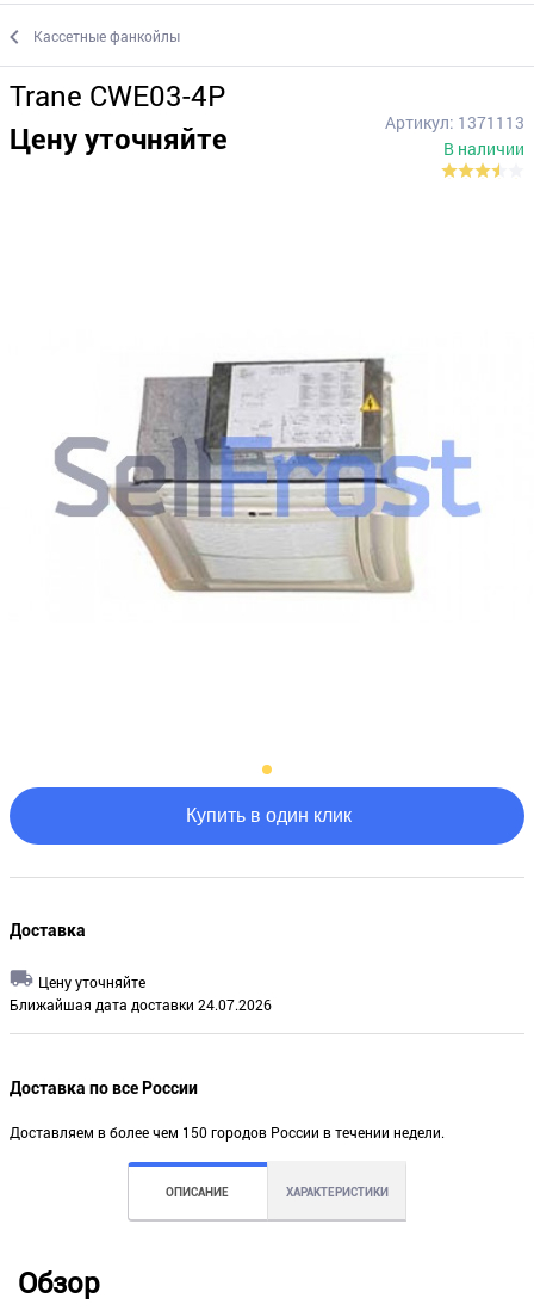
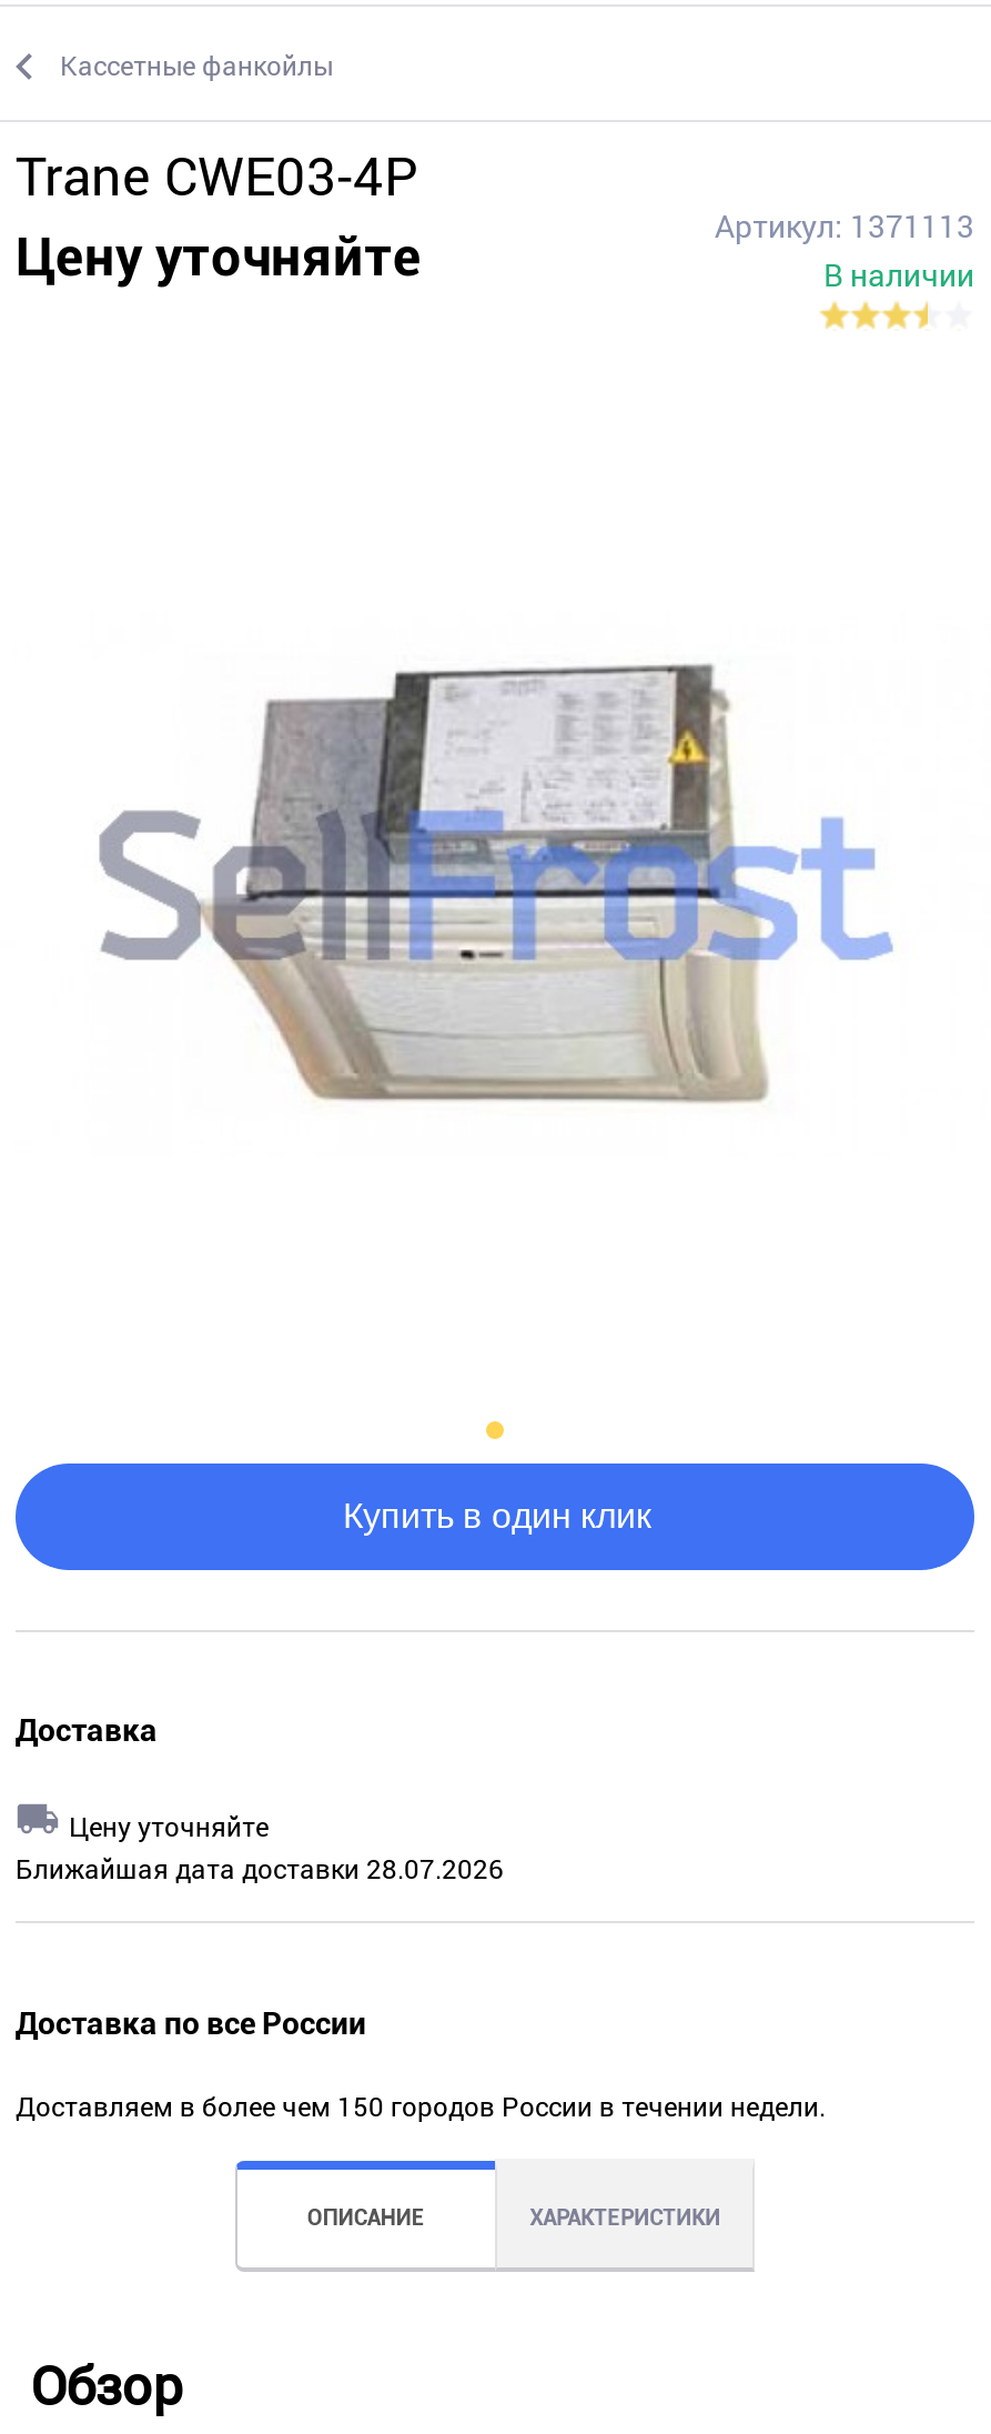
- Ближайшая дата доставки 24.07.2026
+ Ближайшая дата доставки 28.07.2026
